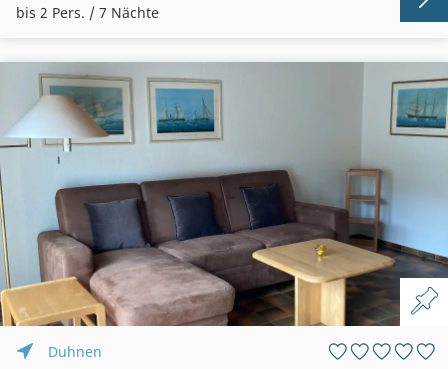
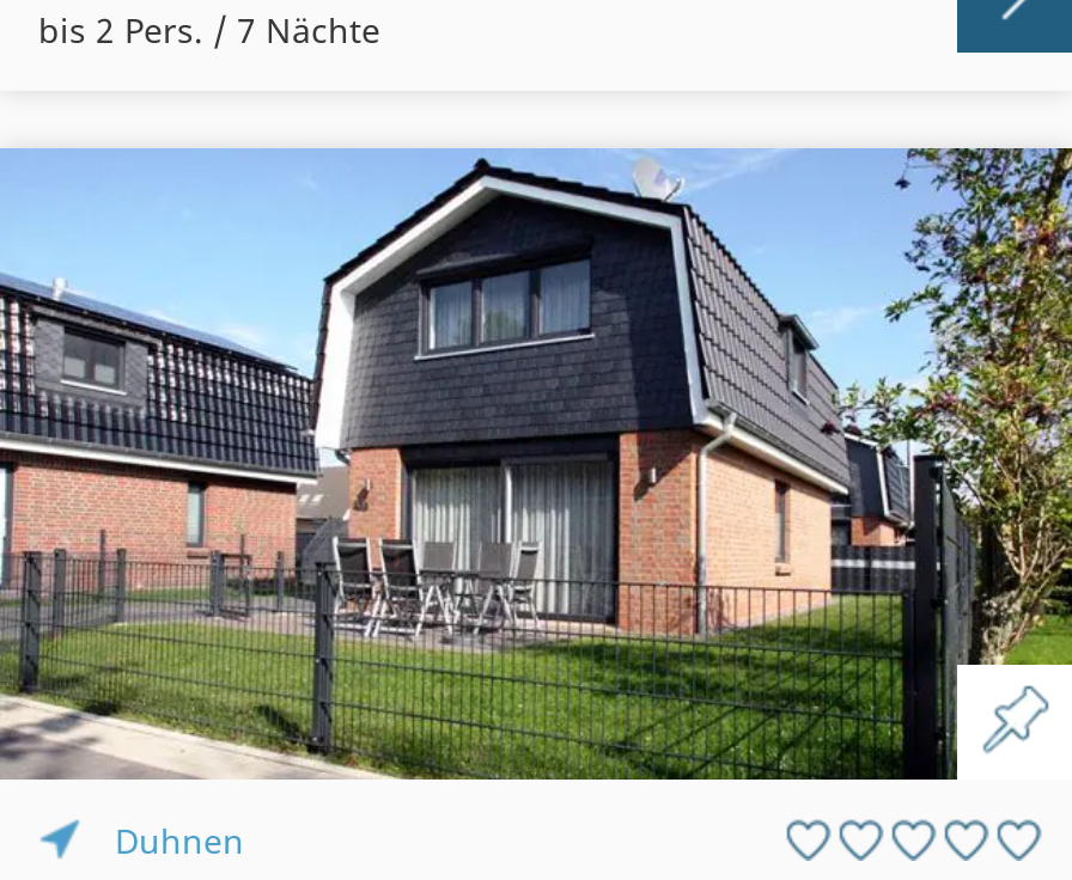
- [image]
+ [image]
